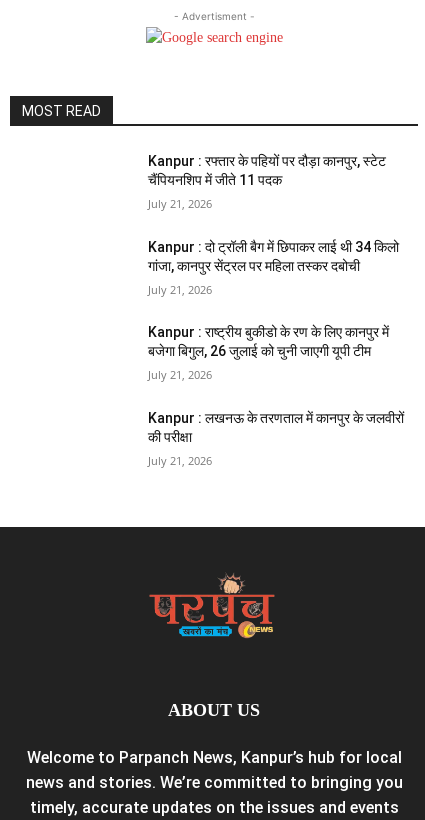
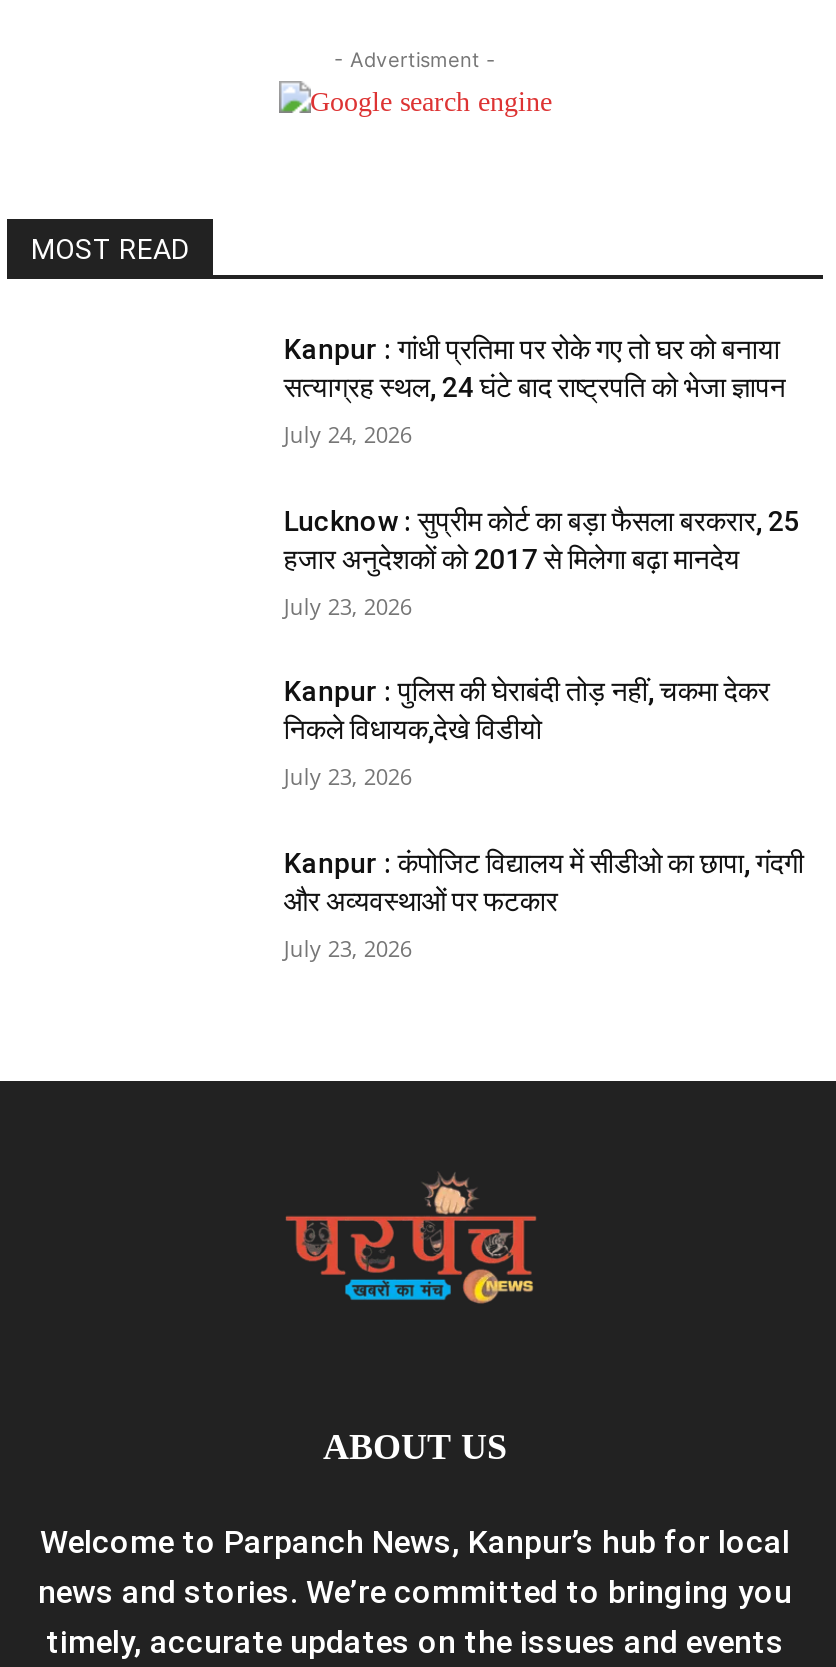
- Kanpur : रफ्तार के पहियों पर दौड़ा कानपुर, स्टेट
- चैंपियनशिप में जीते 11 पदक
+ Kanpur : गांधी प्रतिमा पर रोके गए तो घर को बनाया
+ सत्याग्रह स्थल, 24 घंटे बाद राष्ट्रपति को भेजा ज्ञापन

- July 21, 2026
+ July 24, 2026

- Kanpur : दो ट्रॉली बैग में छिपाकर लाई थी 34 किलो
- गांजा, कानपुर सेंट्रल पर महिला तस्कर दबोची
+ Lucknow : सुप्रीम कोर्ट का बड़ा फैसला बरकरार, 25
+ हजार अनुदेशकों को 2017 से मिलेगा बढ़ा मानदेय

- July 21, 2026
+ July 23, 2026

- Kanpur : राष्ट्रीय बुकीडो के रण के लिए कानपुर में
- बजेगा बिगुल, 26 जुलाई को चुनी जाएगी यूपी टीम
+ Kanpur : पुलिस की घेराबंदी तोड़ नहीं, चकमा देकर
+ निकले विधायक,देखे विडीयो

- July 21, 2026
+ July 23, 2026

- Kanpur : लखनऊ के तरणताल में कानपुर के जलवीरों
- की परीक्षा
+ Kanpur : कंपोजिट विद्यालय में सीडीओ का छापा, गंदगी
+ और अव्यवस्थाओं पर फटकार

- July 21, 2026
+ July 23, 2026
